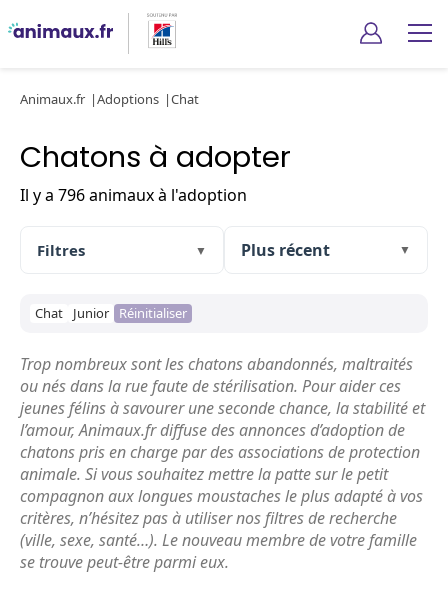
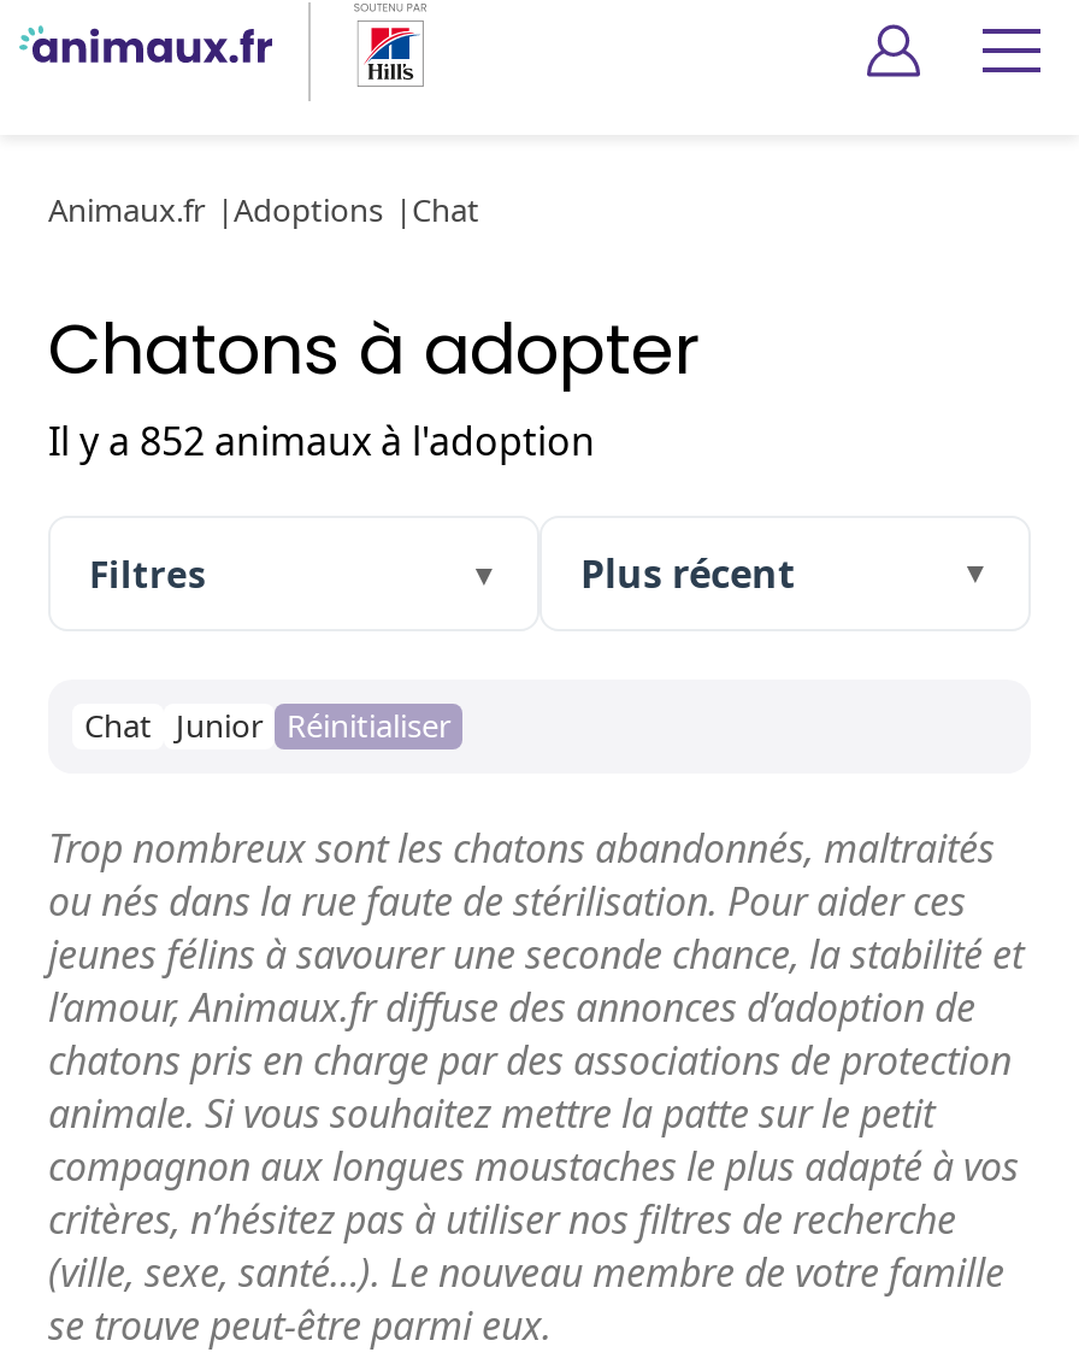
- Il y a 796 animaux à l'adoption
+ Il y a 852 animaux à l'adoption
